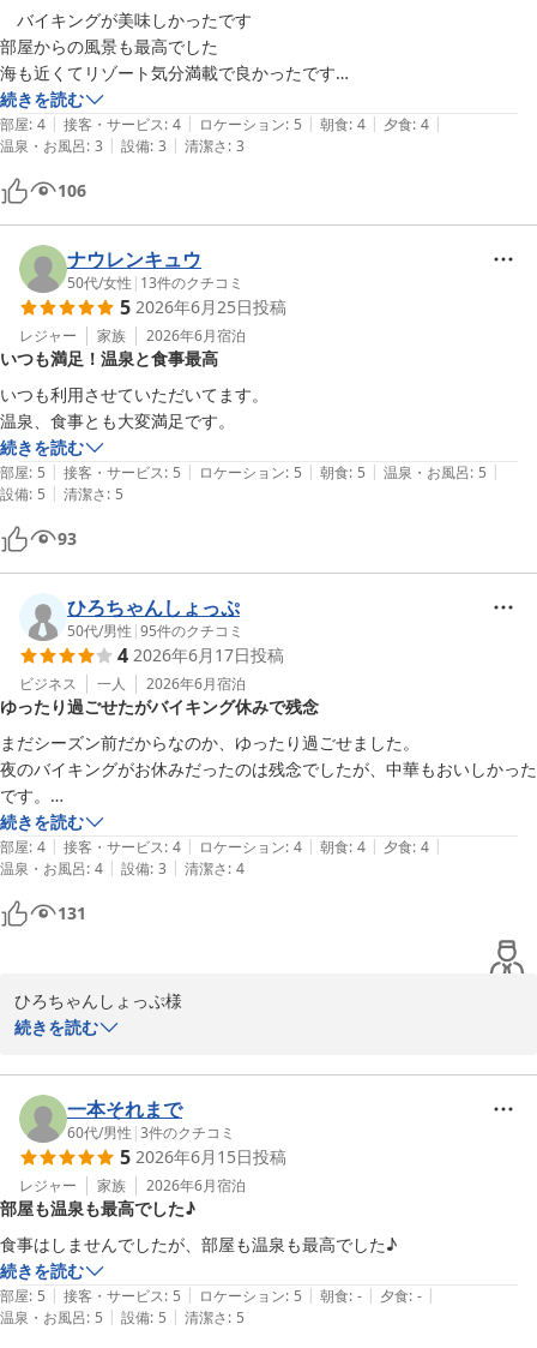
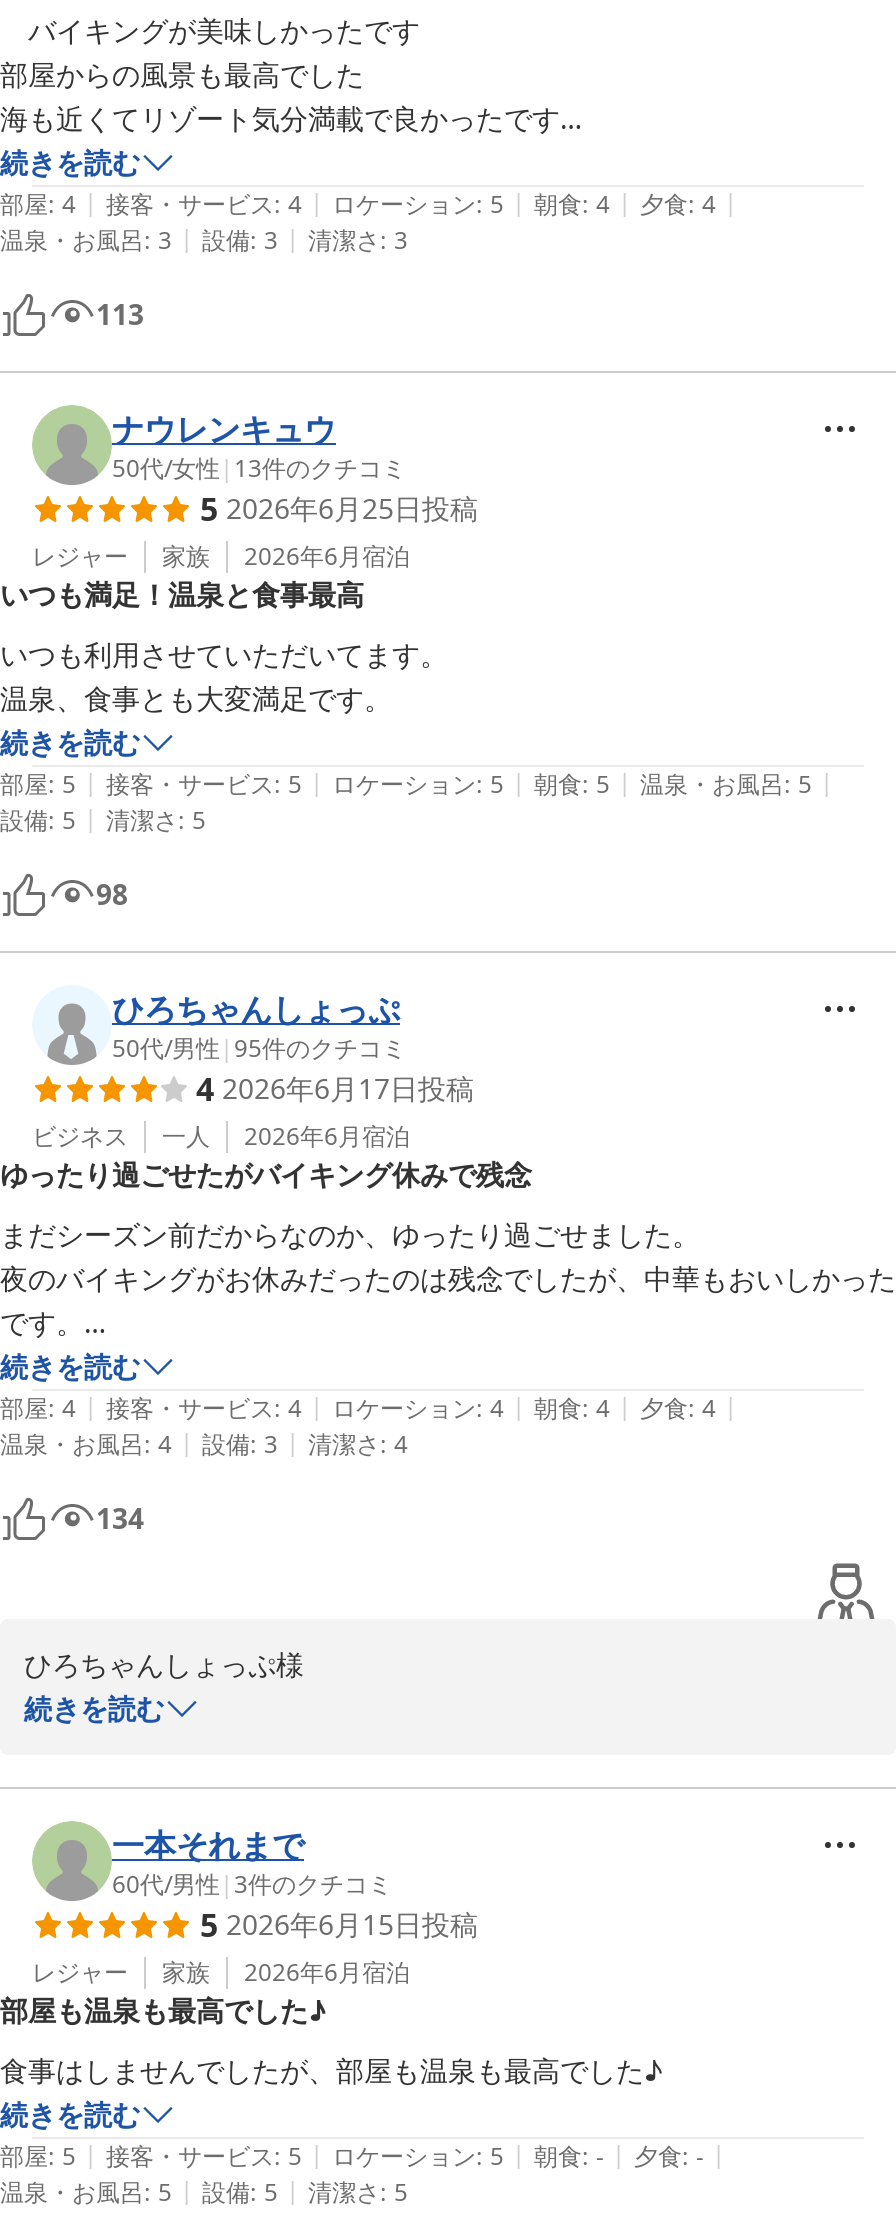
- 106
+ 113

- 93
+ 98

- 131
+ 134
